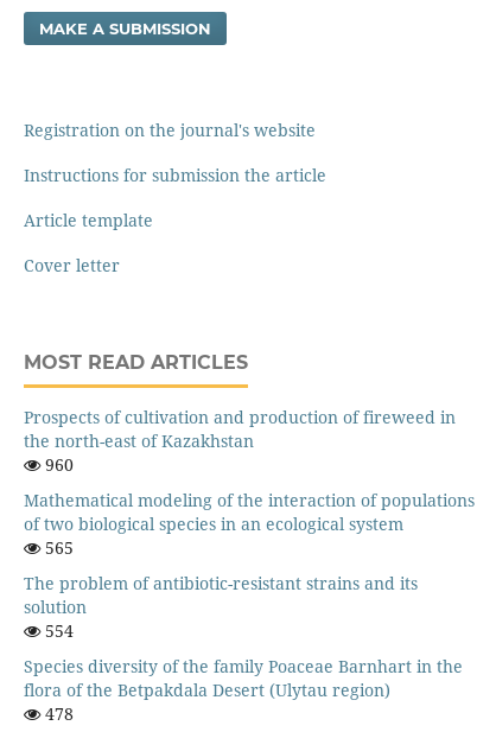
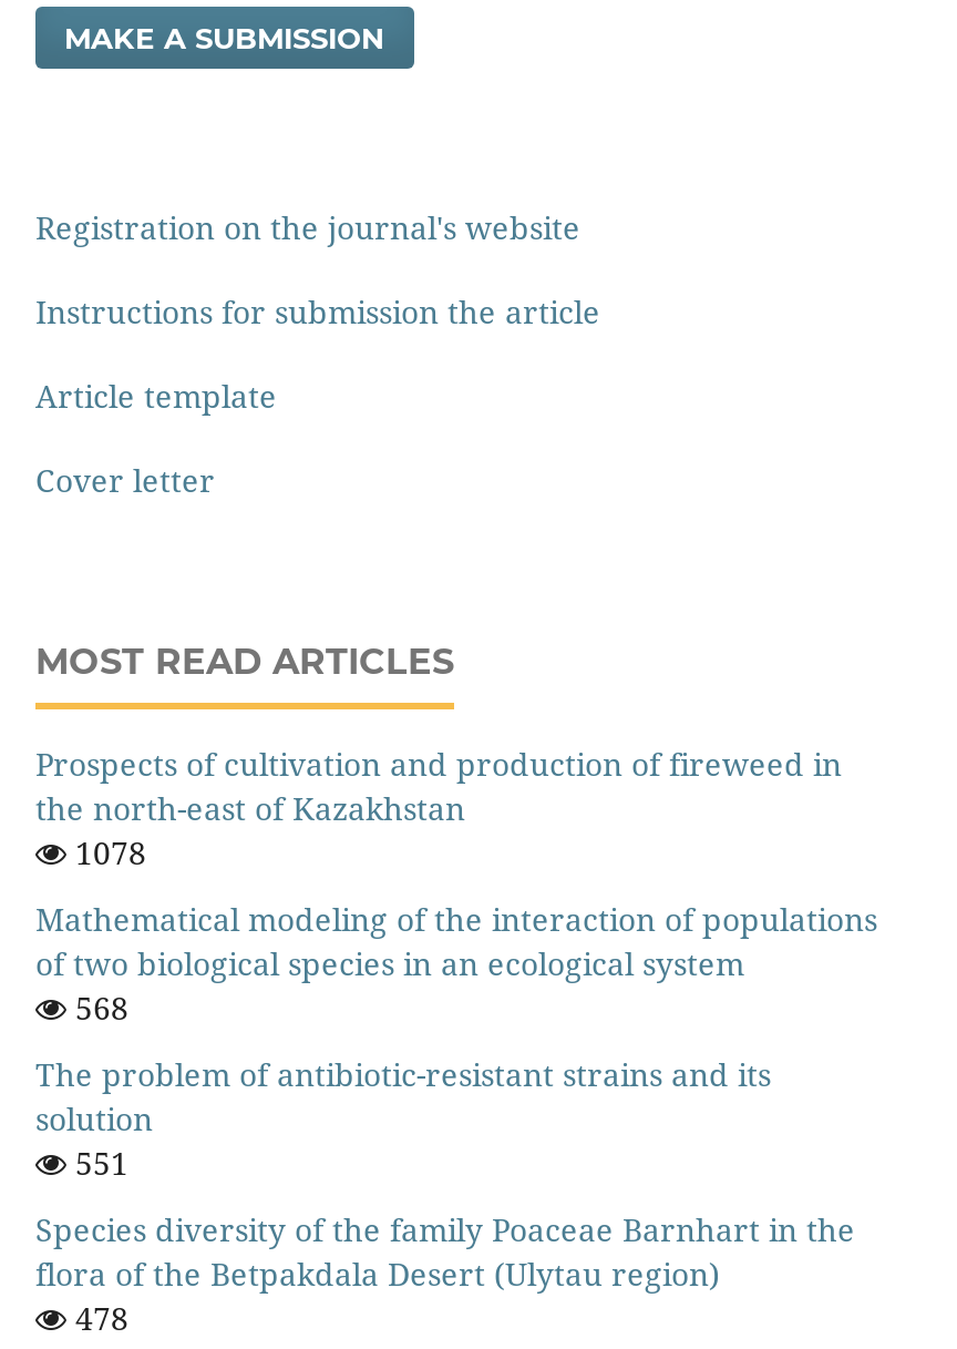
- 960
+ 1078

- 565
+ 568

- 554
+ 551
